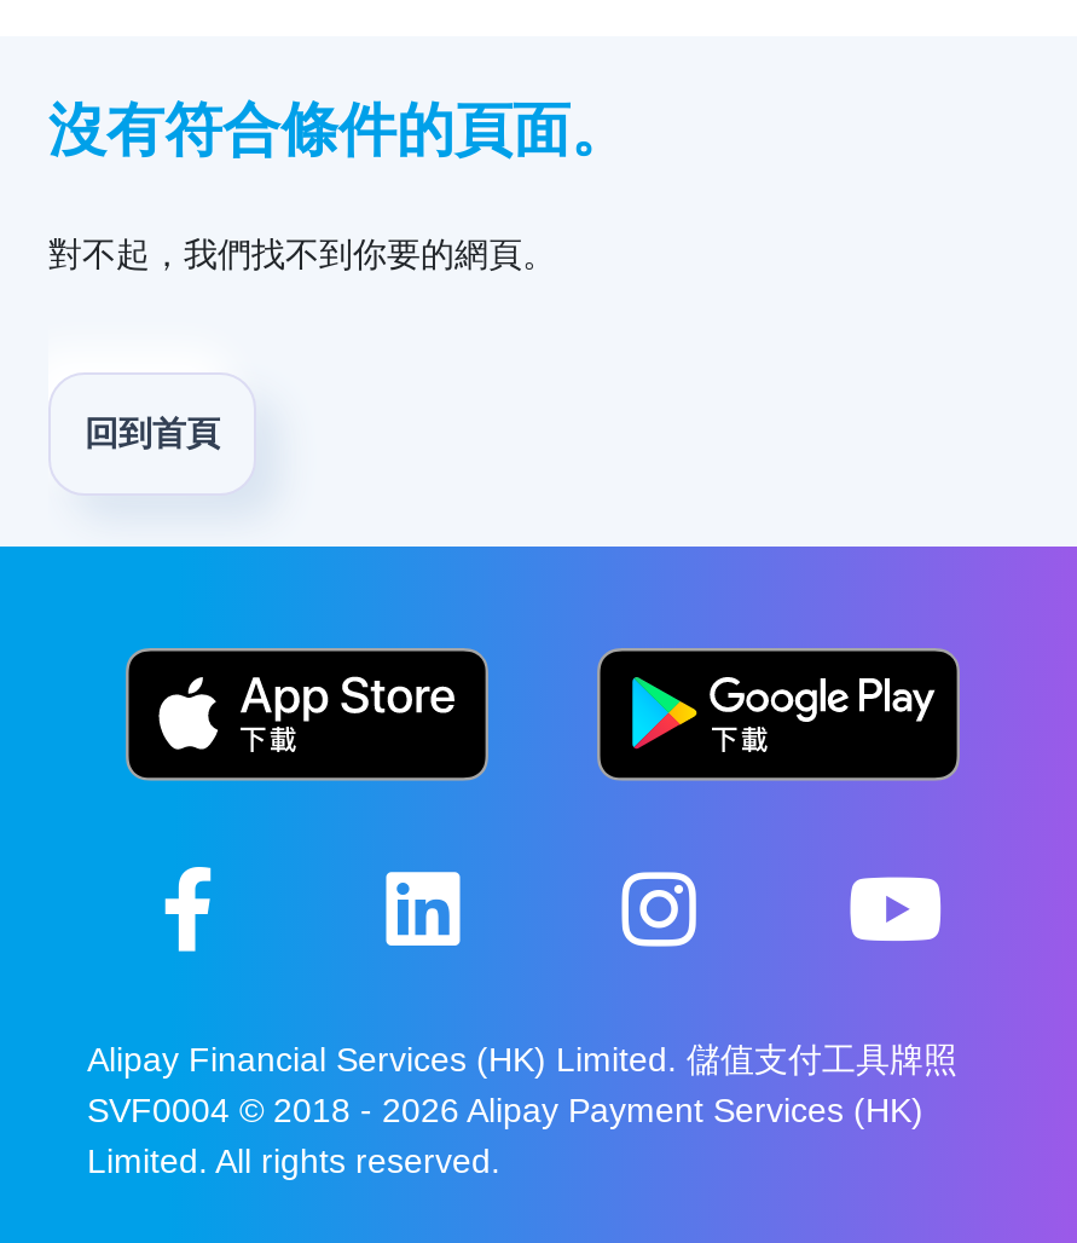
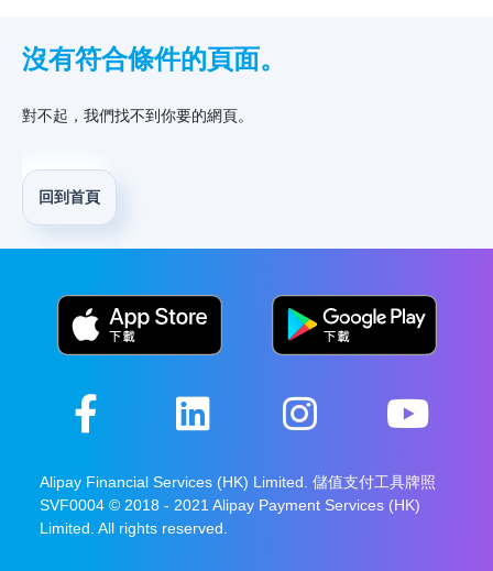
- SVF0004 © 2018 - 2026 Alipay Payment Services (HK)
+ SVF0004 © 2018 - 2021 Alipay Payment Services (HK)
